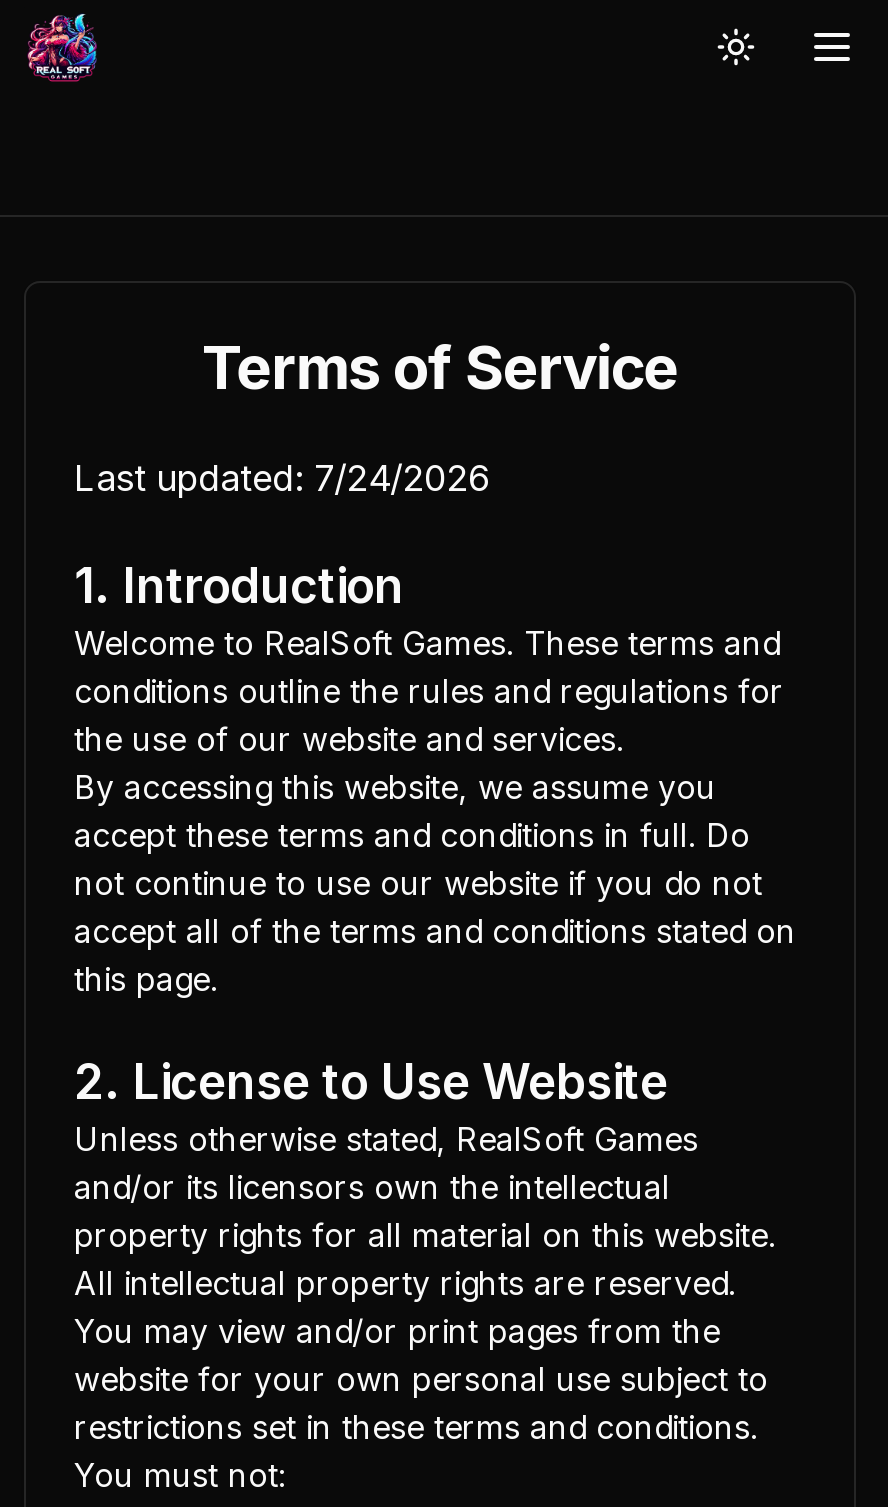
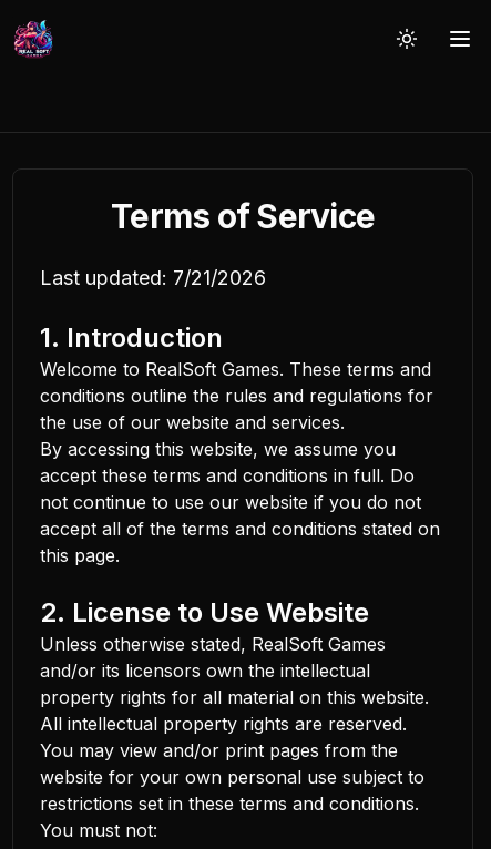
- Last updated: 7/24/2026
+ Last updated: 7/21/2026
